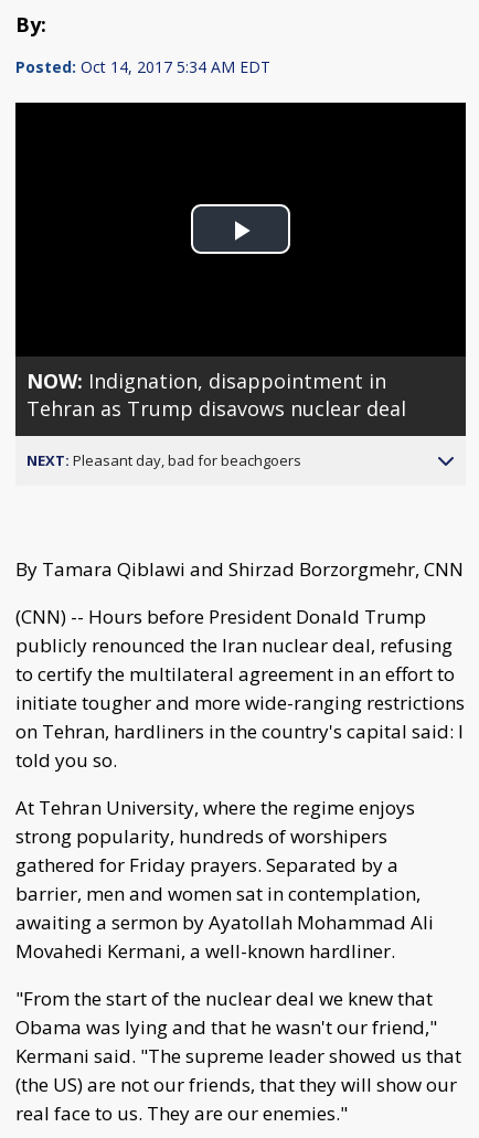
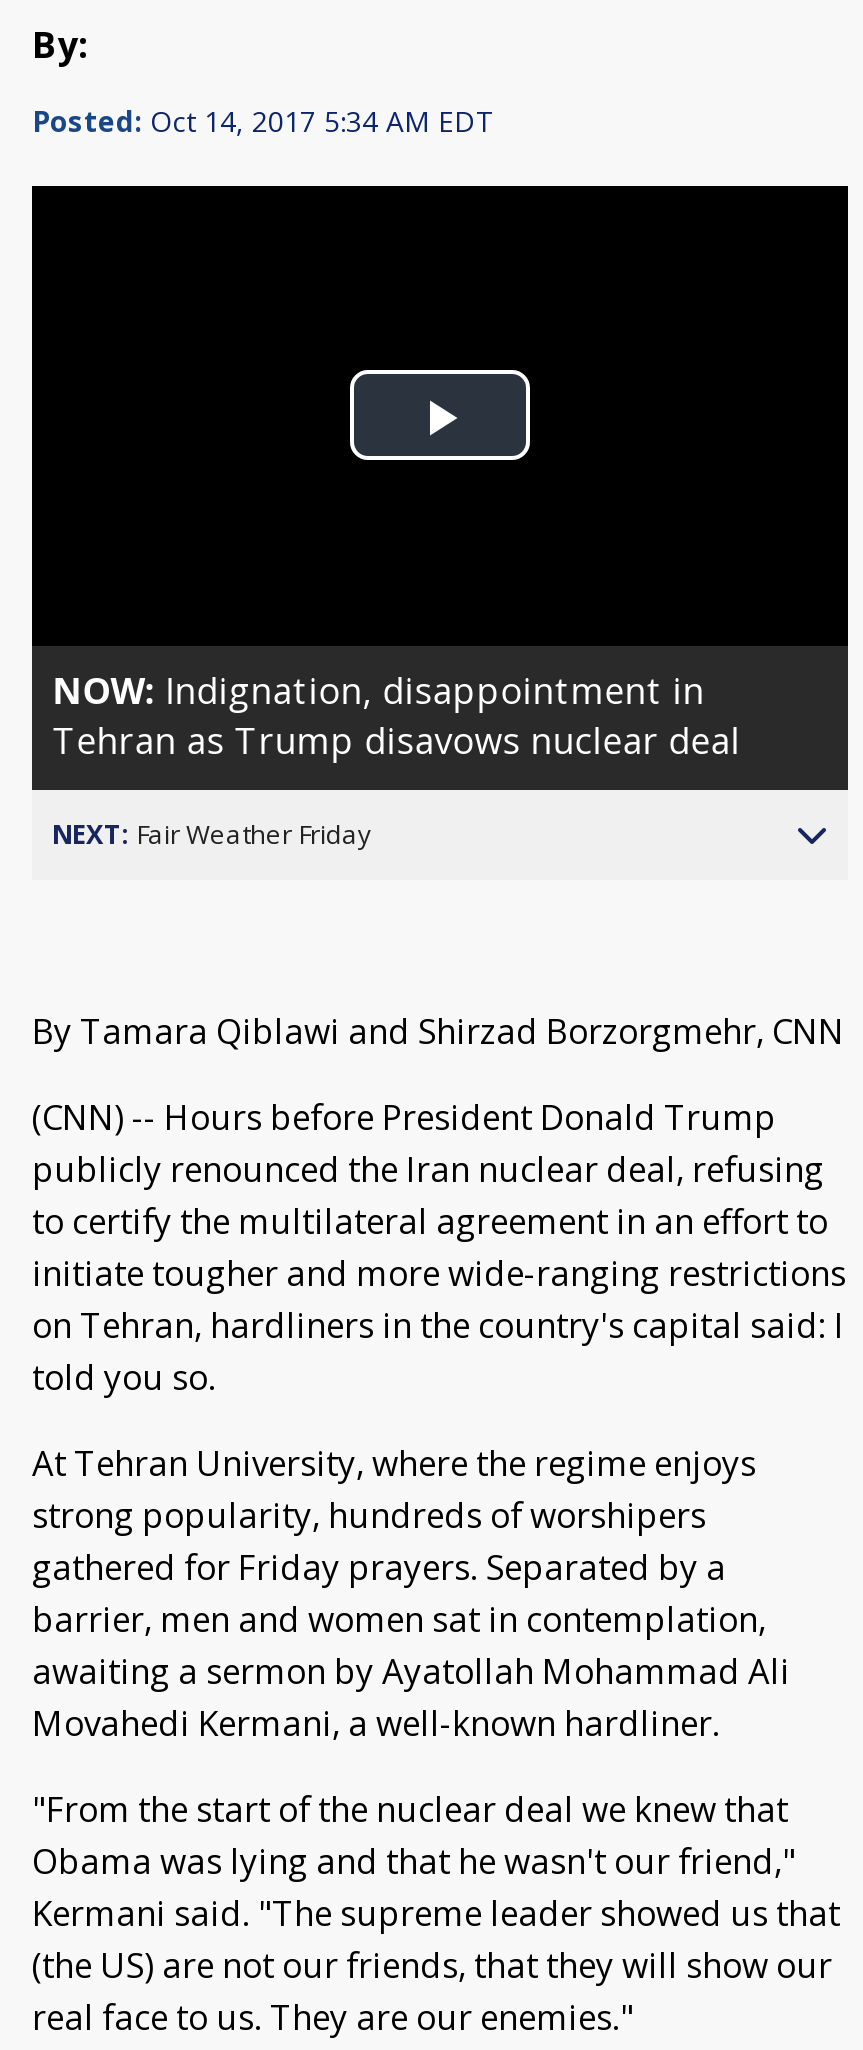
- NEXT: Pleasant day, bad for beachgoers
+ NEXT: Fair Weather Friday
